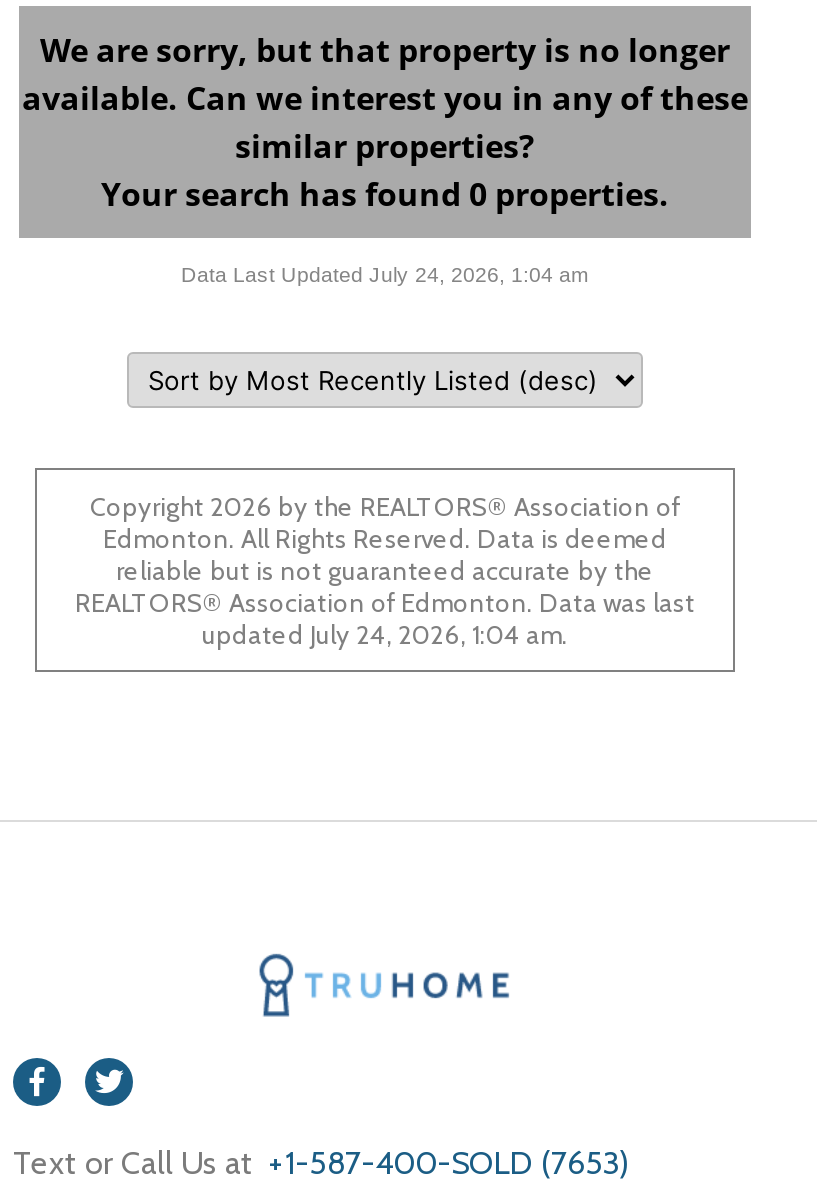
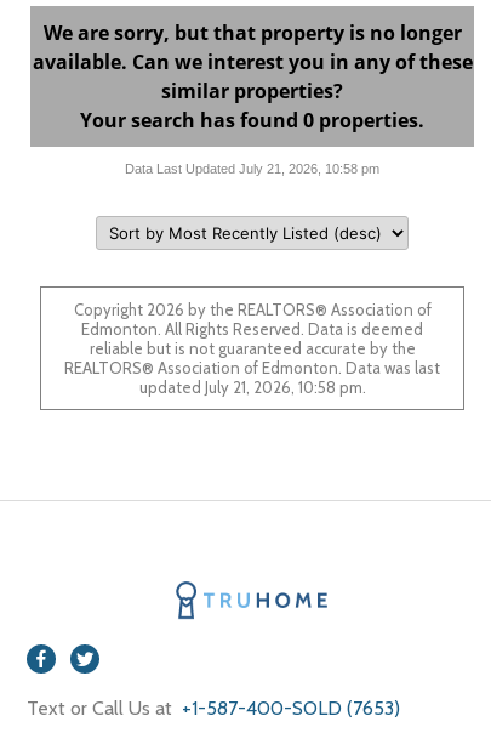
- Data Last Updated July 24, 2026, 1:04 am
+ Data Last Updated July 21, 2026, 10:58 pm

- updated July 24, 2026, 1:04 am.
+ updated July 21, 2026, 10:58 pm.
